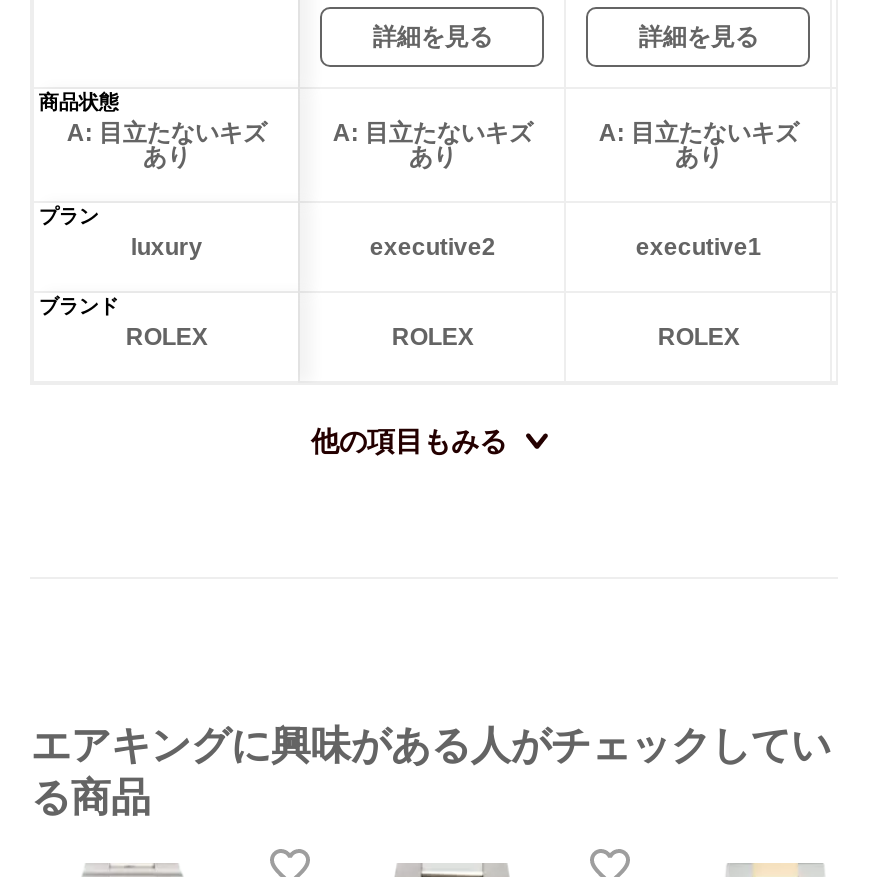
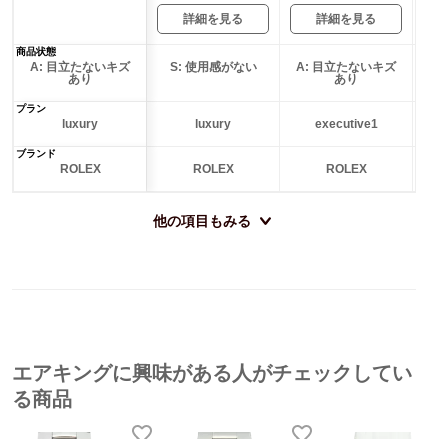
- A: 目立たないキズ
- あり
+ S: 使用感がない

- executive2
+ luxury
